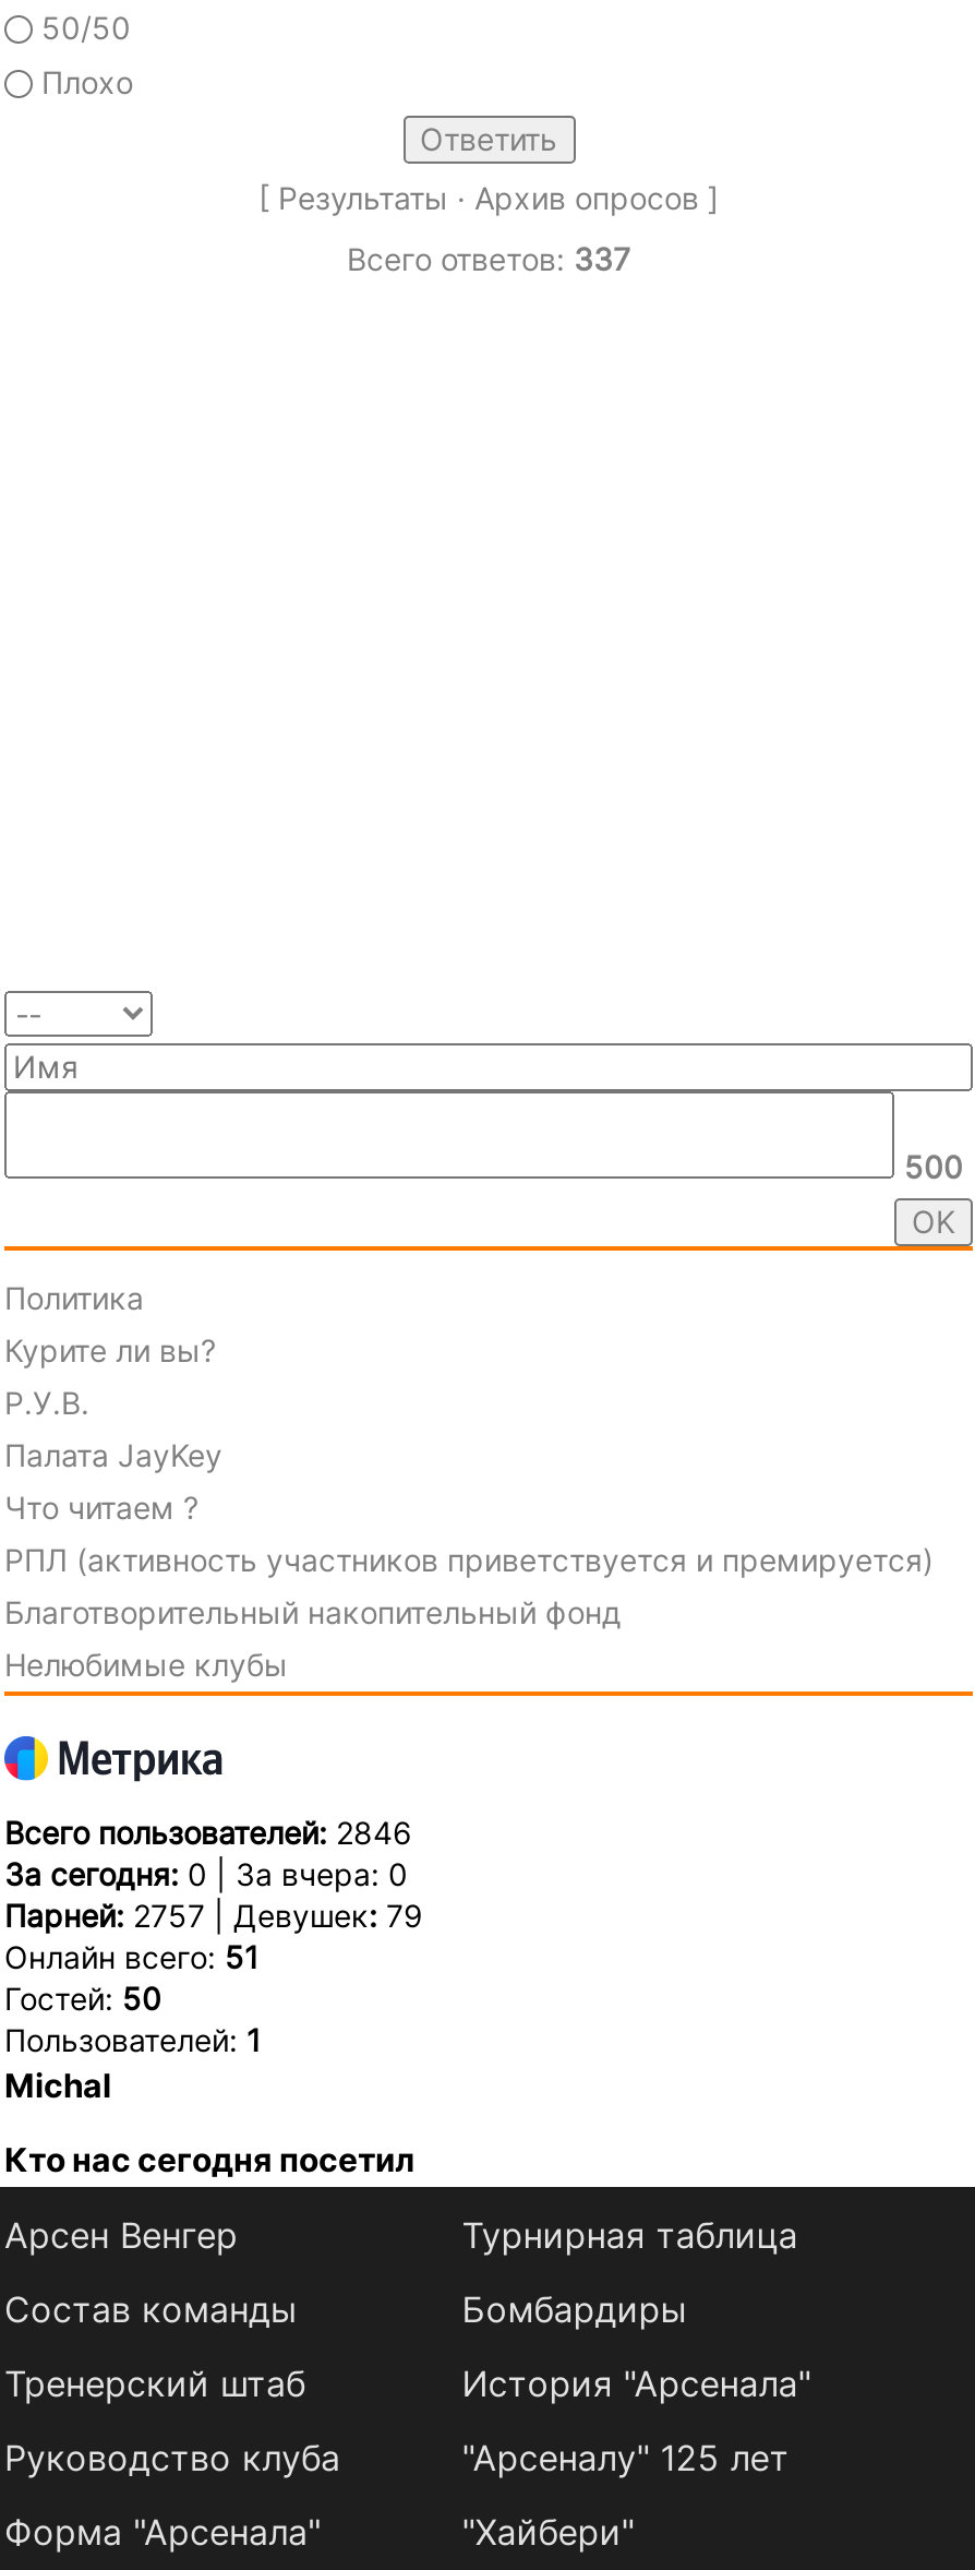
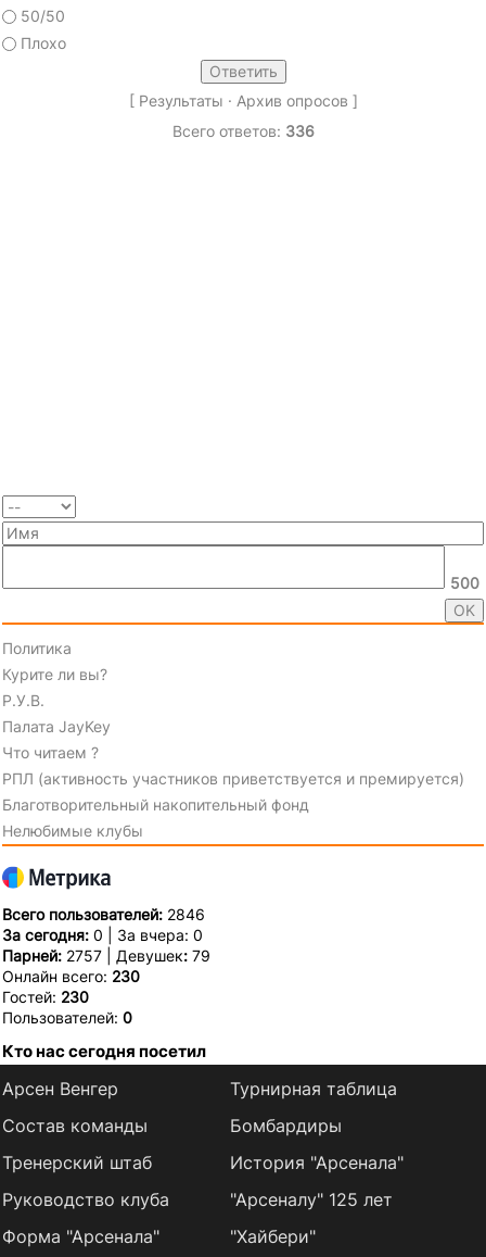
- Всего ответов: 337
+ Всего ответов: 336

- Онлайн всего: 51
- Гостей: 50
- Пользователей: 1
- Michal
+ Онлайн всего: 230
+ Гостей: 230
+ Пользователей: 0
